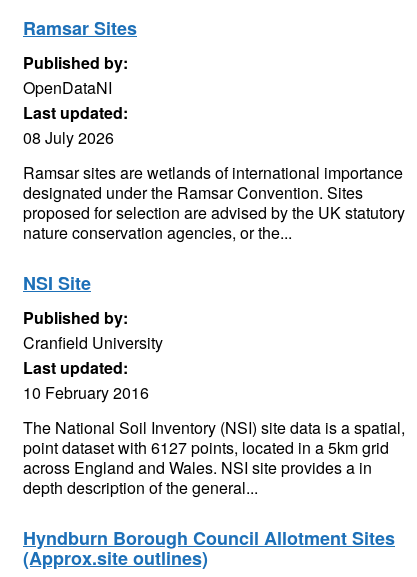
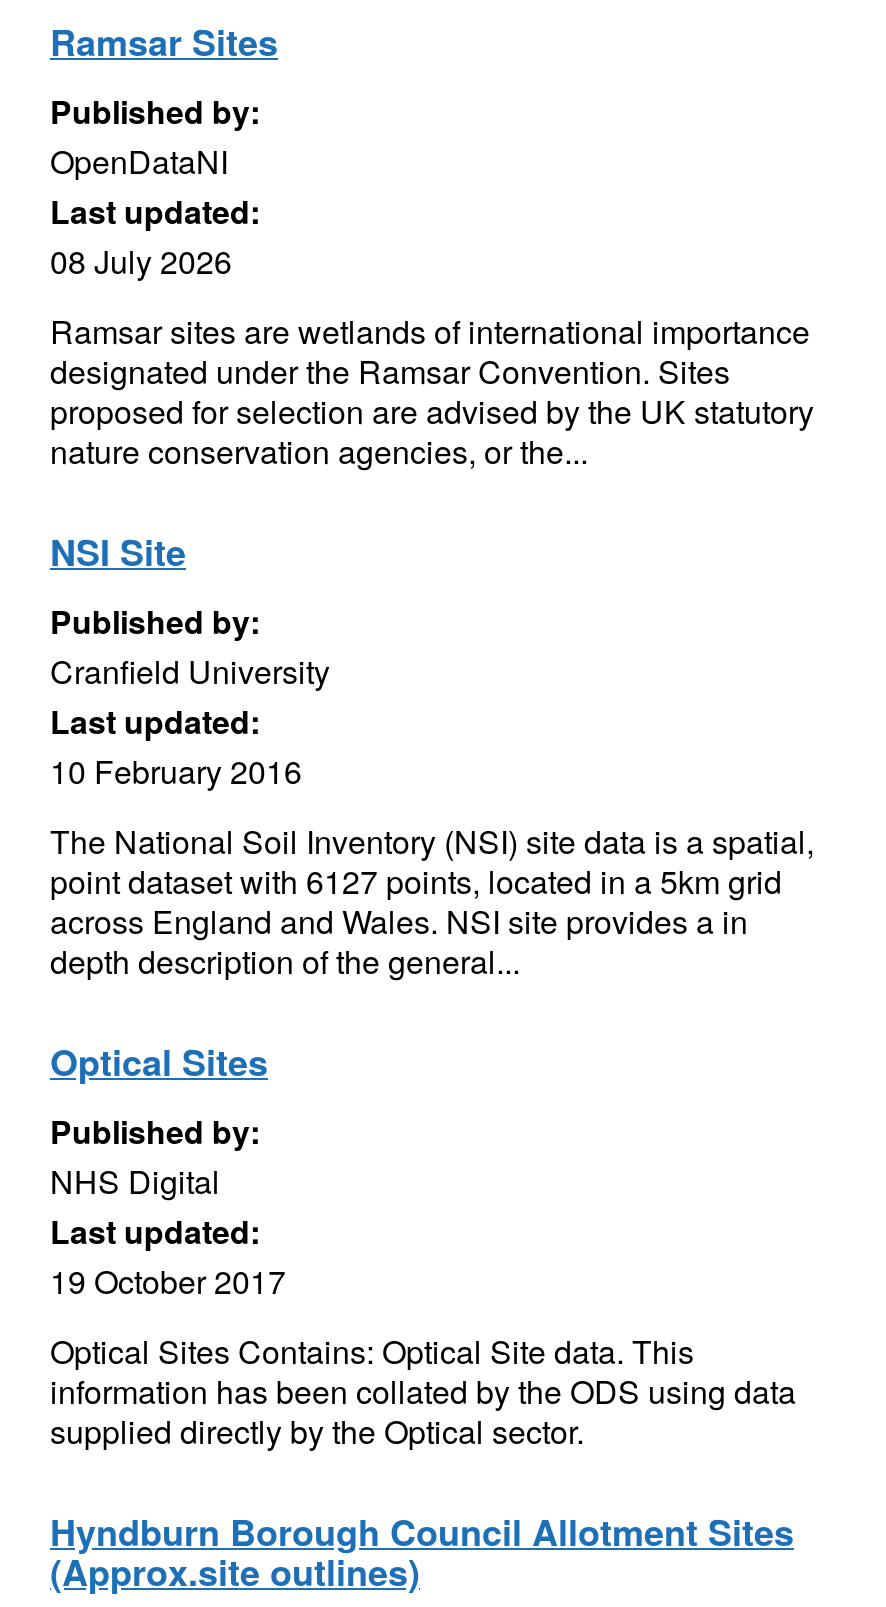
+ Optical Sites
+ Published by:
+ NHS Digital
+ Last updated:
+ 19 October 2017
+ Optical Sites Contains: Optical Site data. This
+ information has been collated by the ODS using data
+ supplied directly by the Optical sector.
